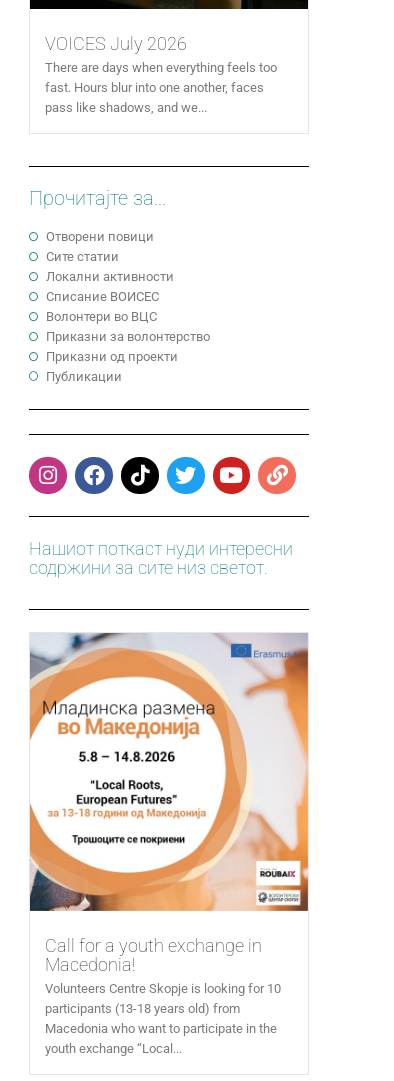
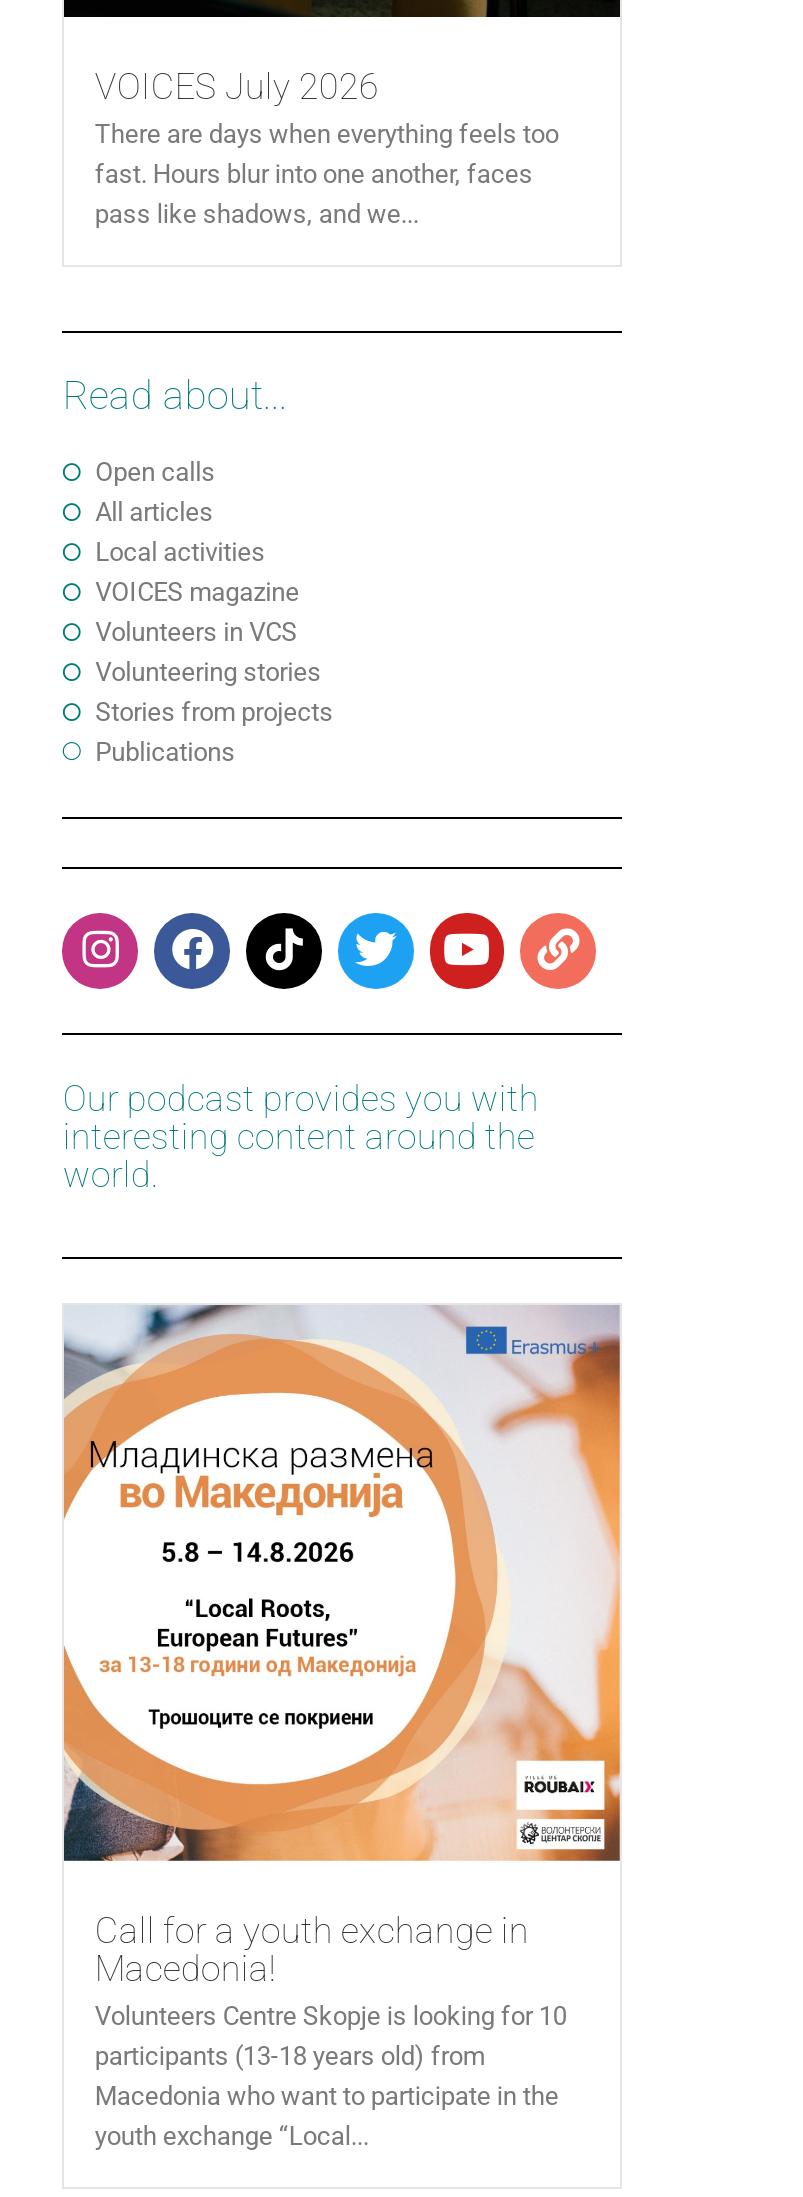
- Прочитајте за...
+ Read about...

- Отворени повици
- Сите статии
- Локални активности
- Cписание ВОИСЕС
- Волонтери во ВЦС
- Приказни за волонтерство
- Приказни од проекти
- Публикации
+ Open calls
+ All articles
+ Local activities
+ VOICES magazine
+ Volunteers in VCS
+ Volunteering stories
+ Stories from projects
+ Publications

- Нашиот поткаст нуди интересни
- содржини за сите низ светот.
+ Our podcast provides you with
+ interesting content around the
+ world.
